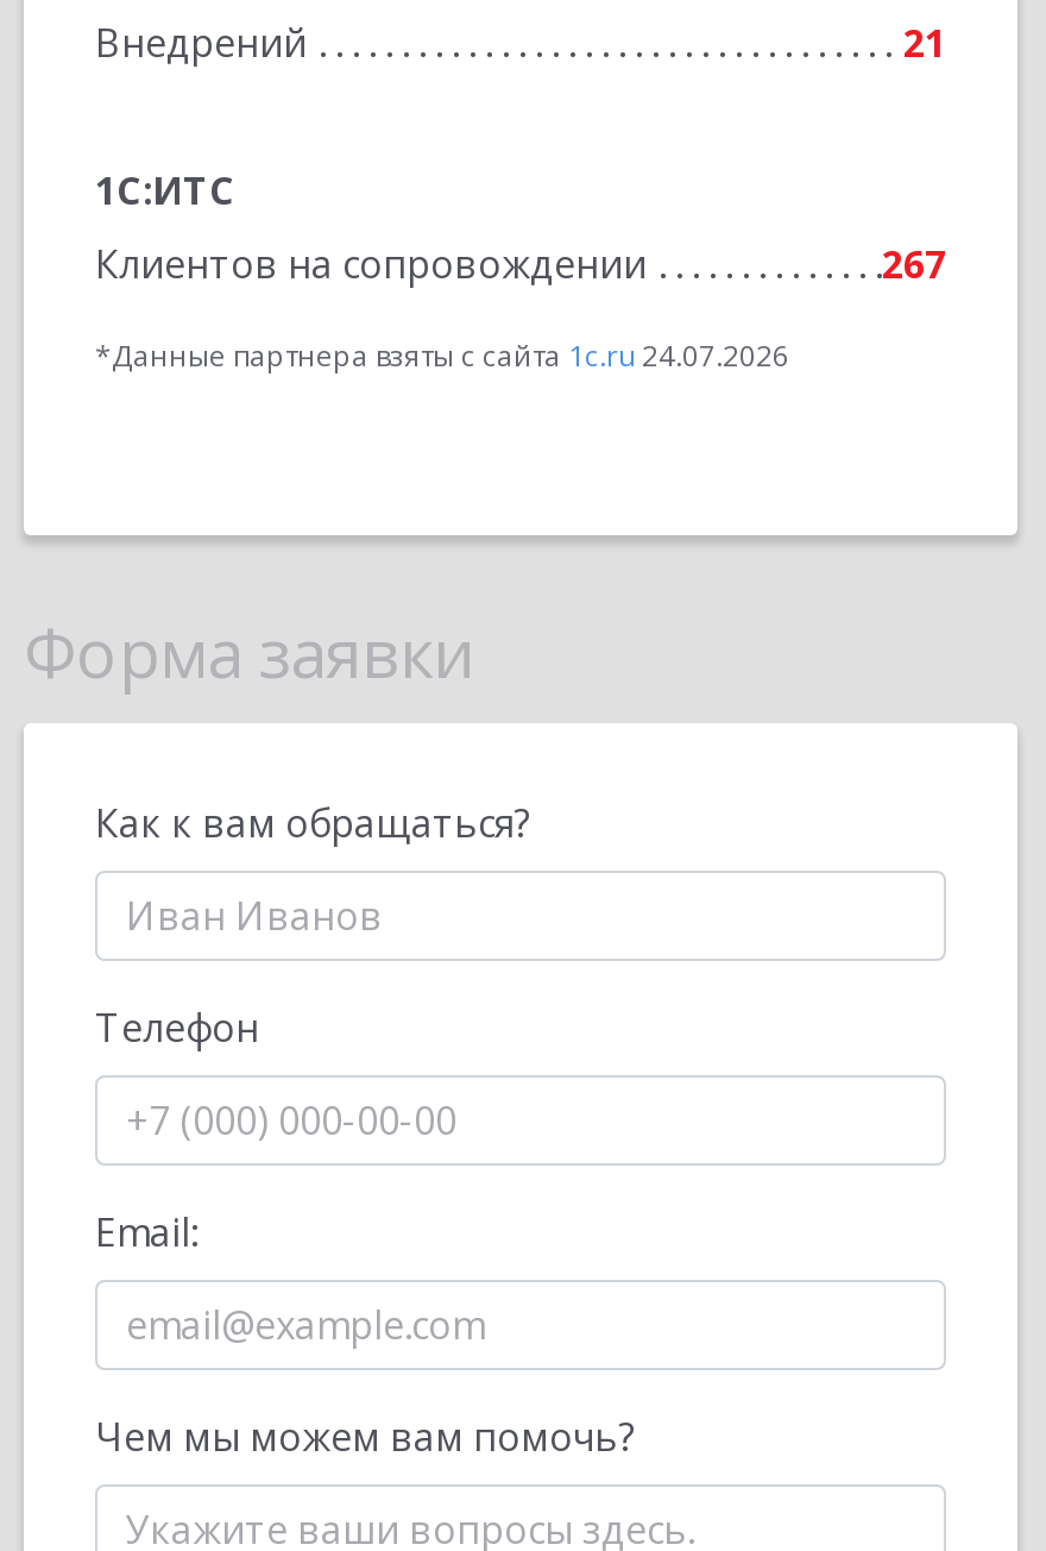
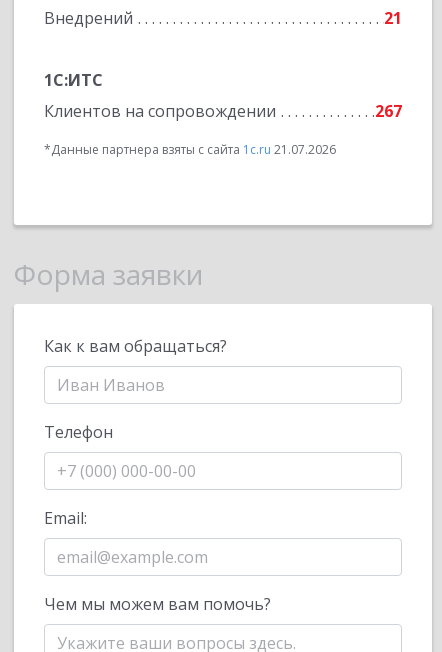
- *Данные партнера взяты с сайта 1c.ru 24.07.2026
+ *Данные партнера взяты с сайта 1c.ru 21.07.2026
